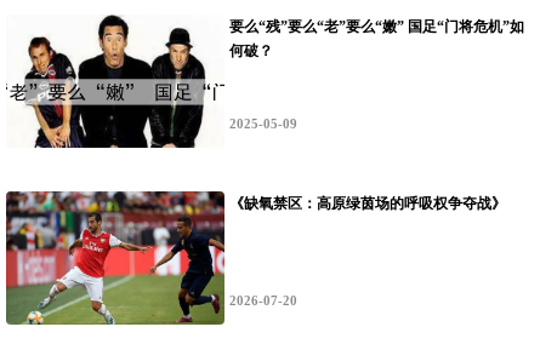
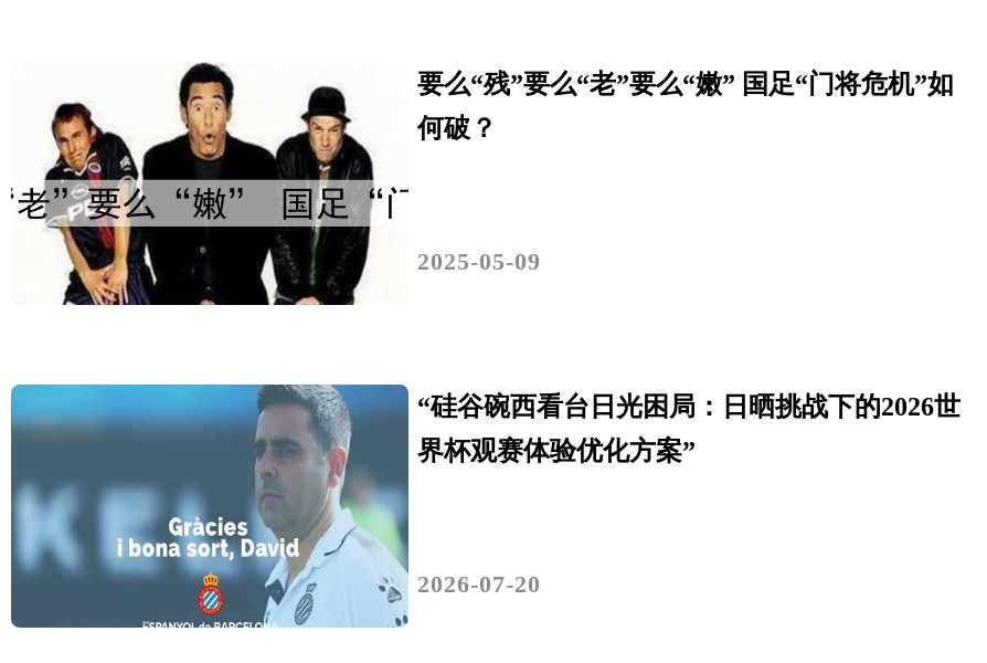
- [image]
- 《缺氧禁区：高原绿茵场的呼吸权争夺战》
+ [image]
+ “硅谷碗西看台日光困局：日晒挑战下的2026世
+ 界杯观赛体验优化方案”
